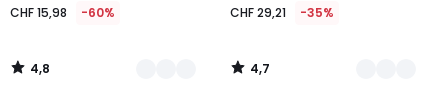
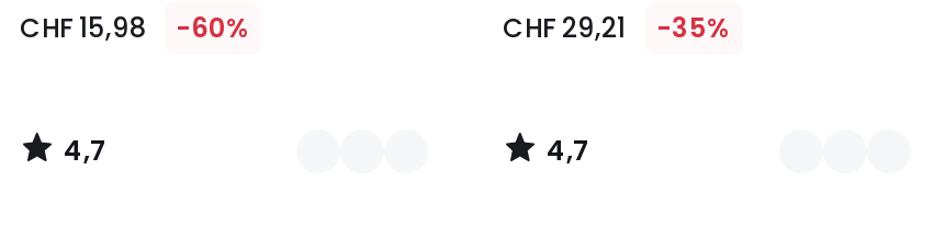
- 4,8
+ 4,7
